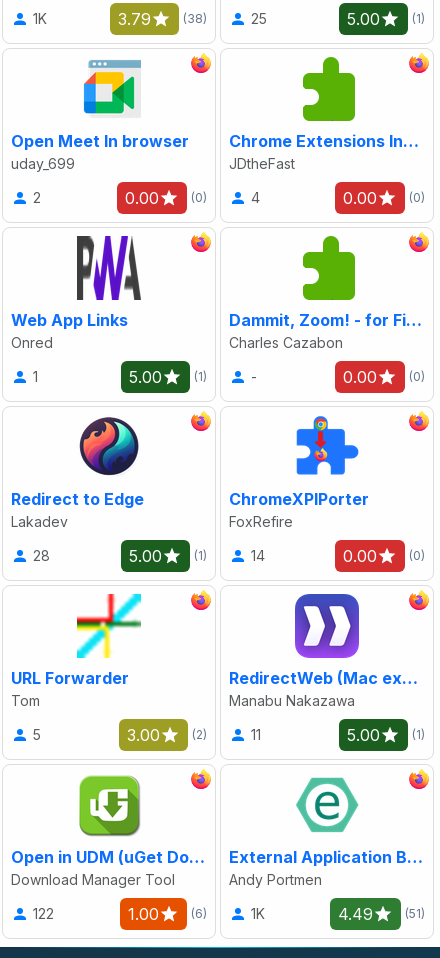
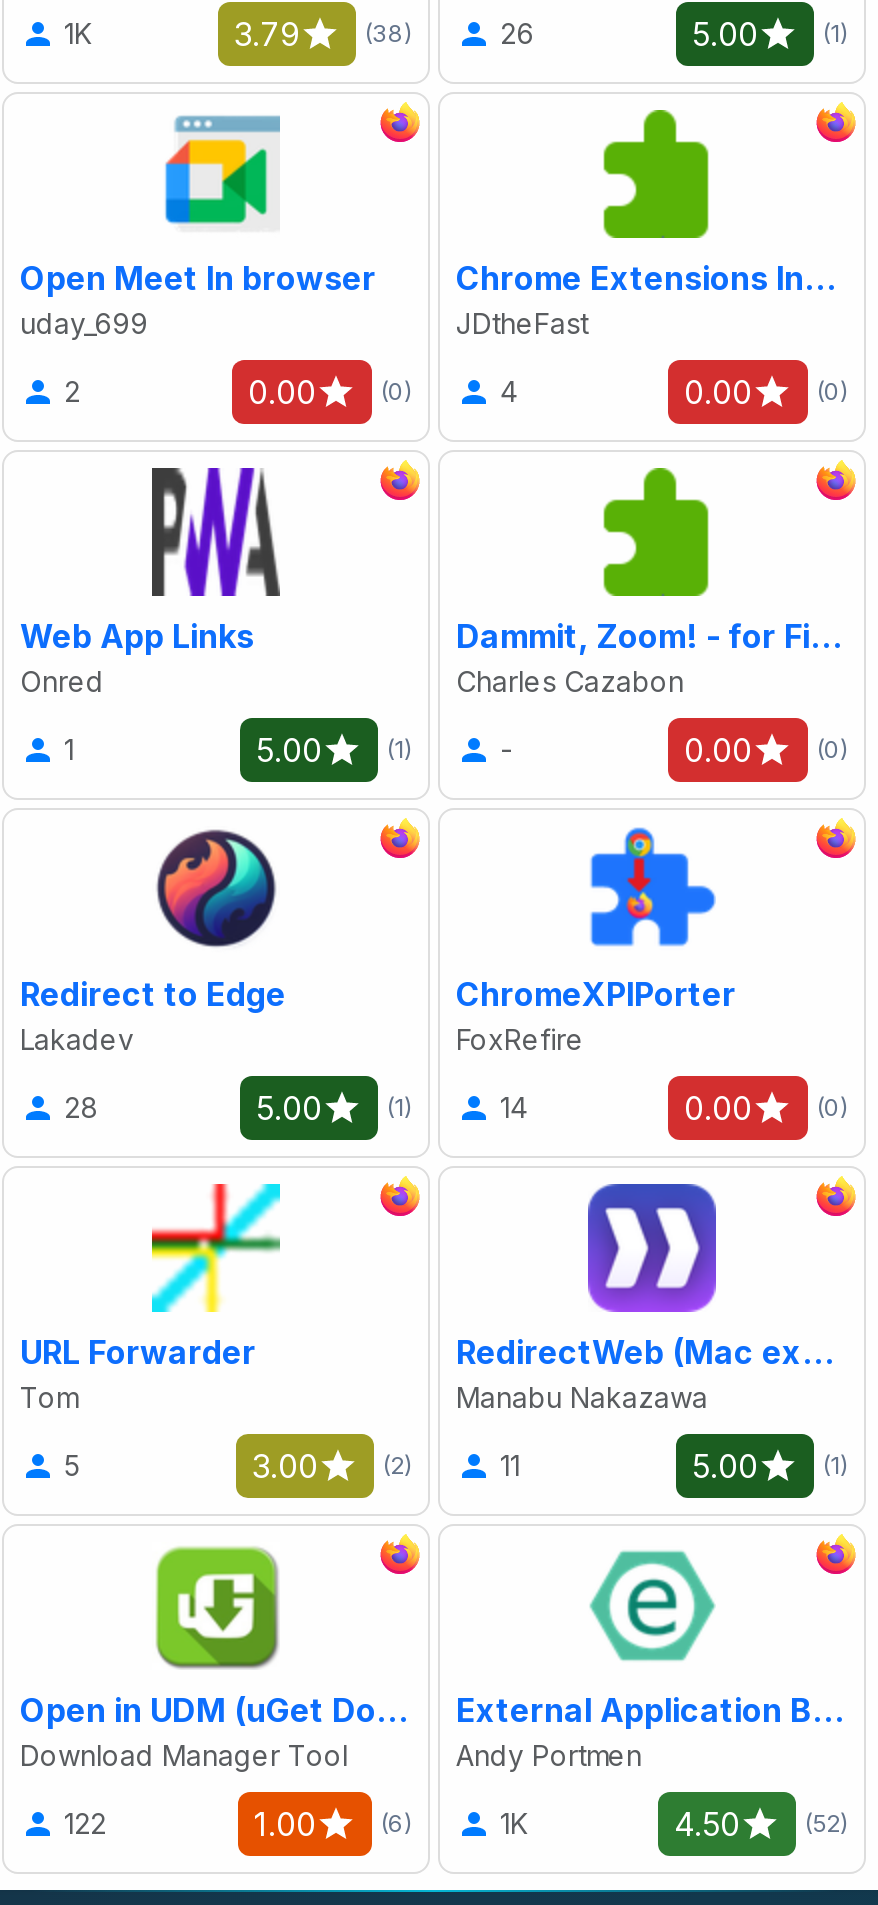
- 25
+ 26

- 4.49
+ 4.50

- (51)
+ (52)
